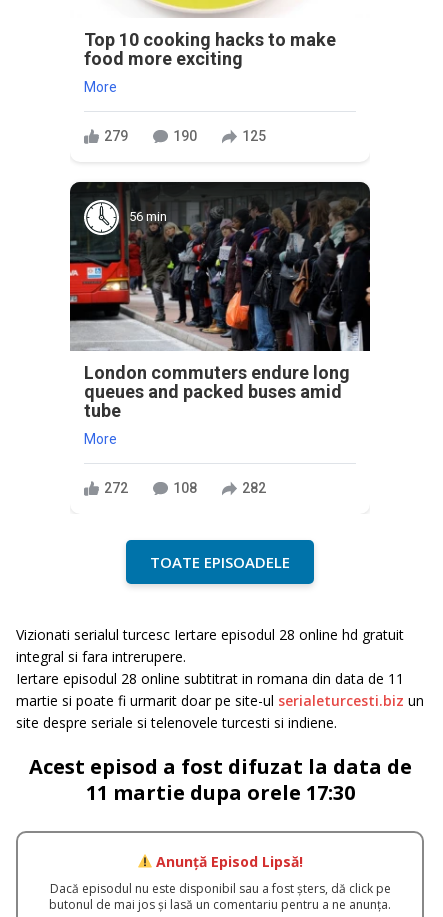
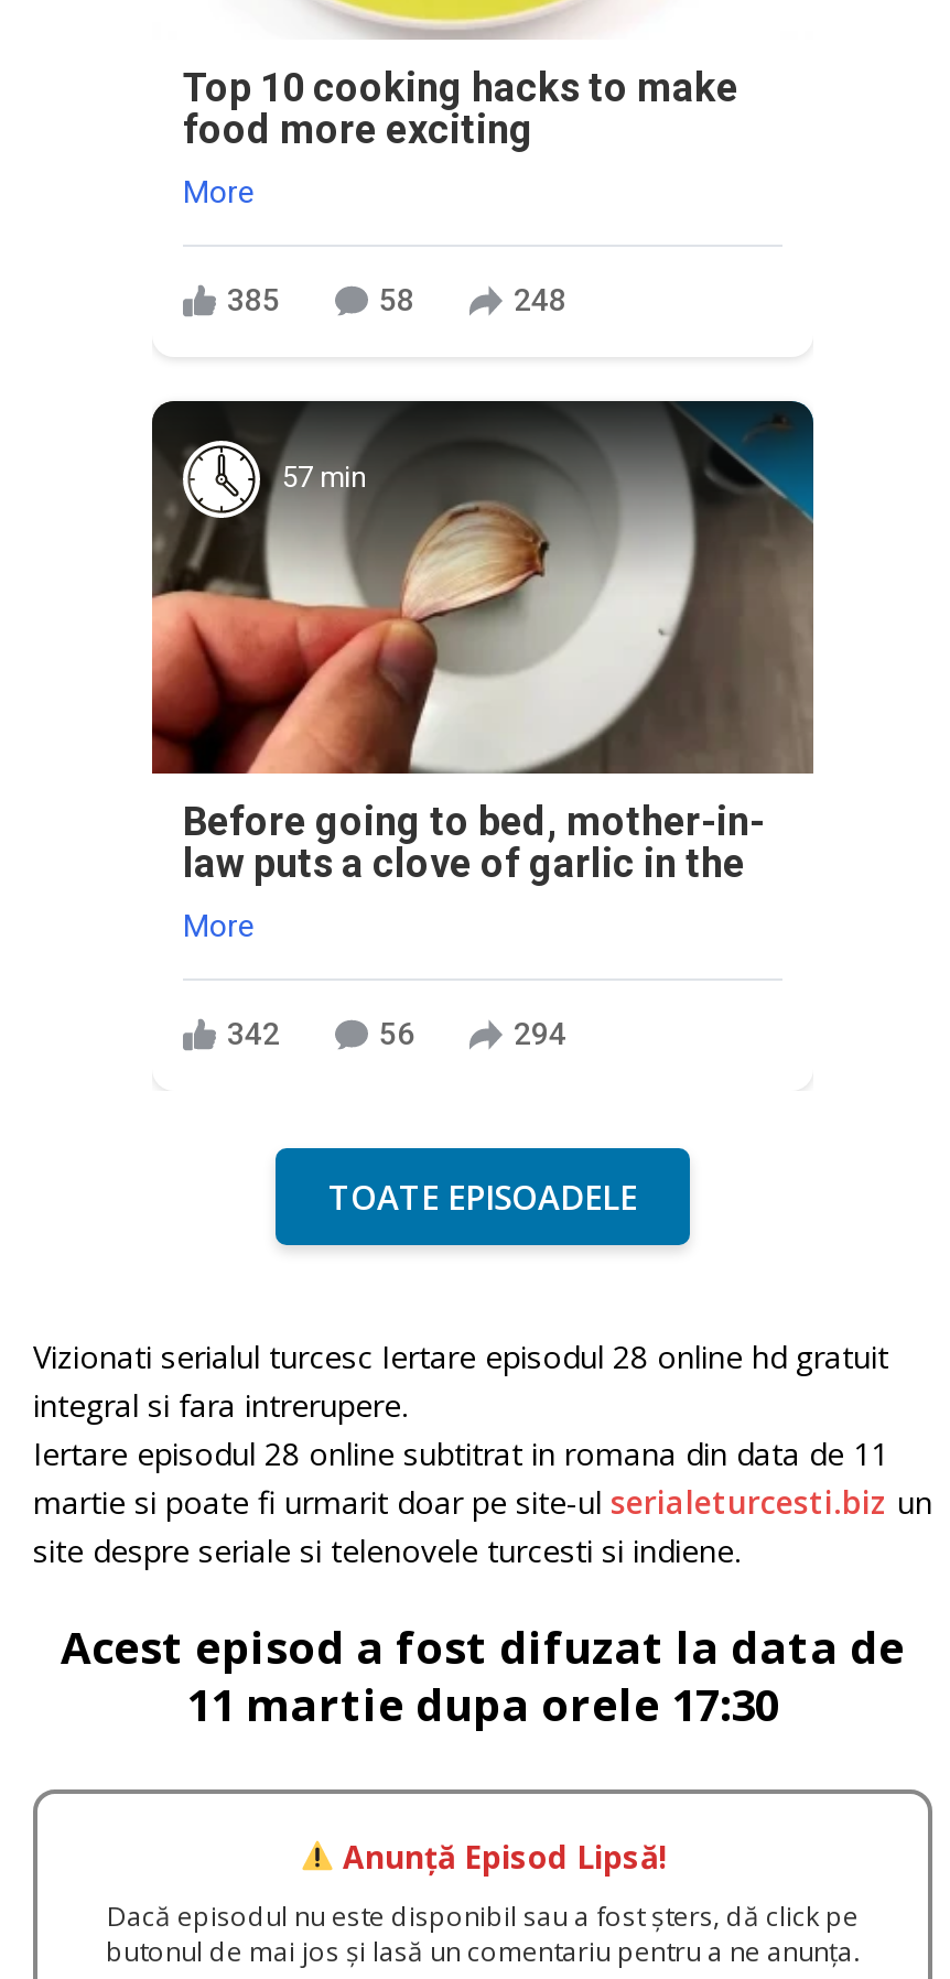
- 279
- 190
- 125
+ 385
+ 58
+ 248

- [image]
- 56 min
+ [image]
+ 57 min

- London commuters endure long
- queues and packed buses amid
- tube
+ Before going to bed, mother-in-
+ law puts a clove of garlic in the

- 272
+ 342

- 108
+ 56

- 282
+ 294
